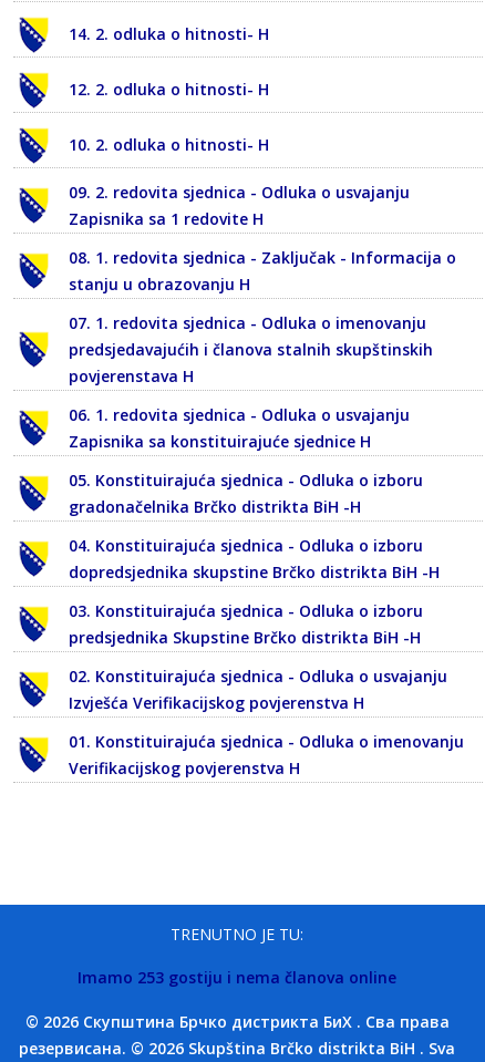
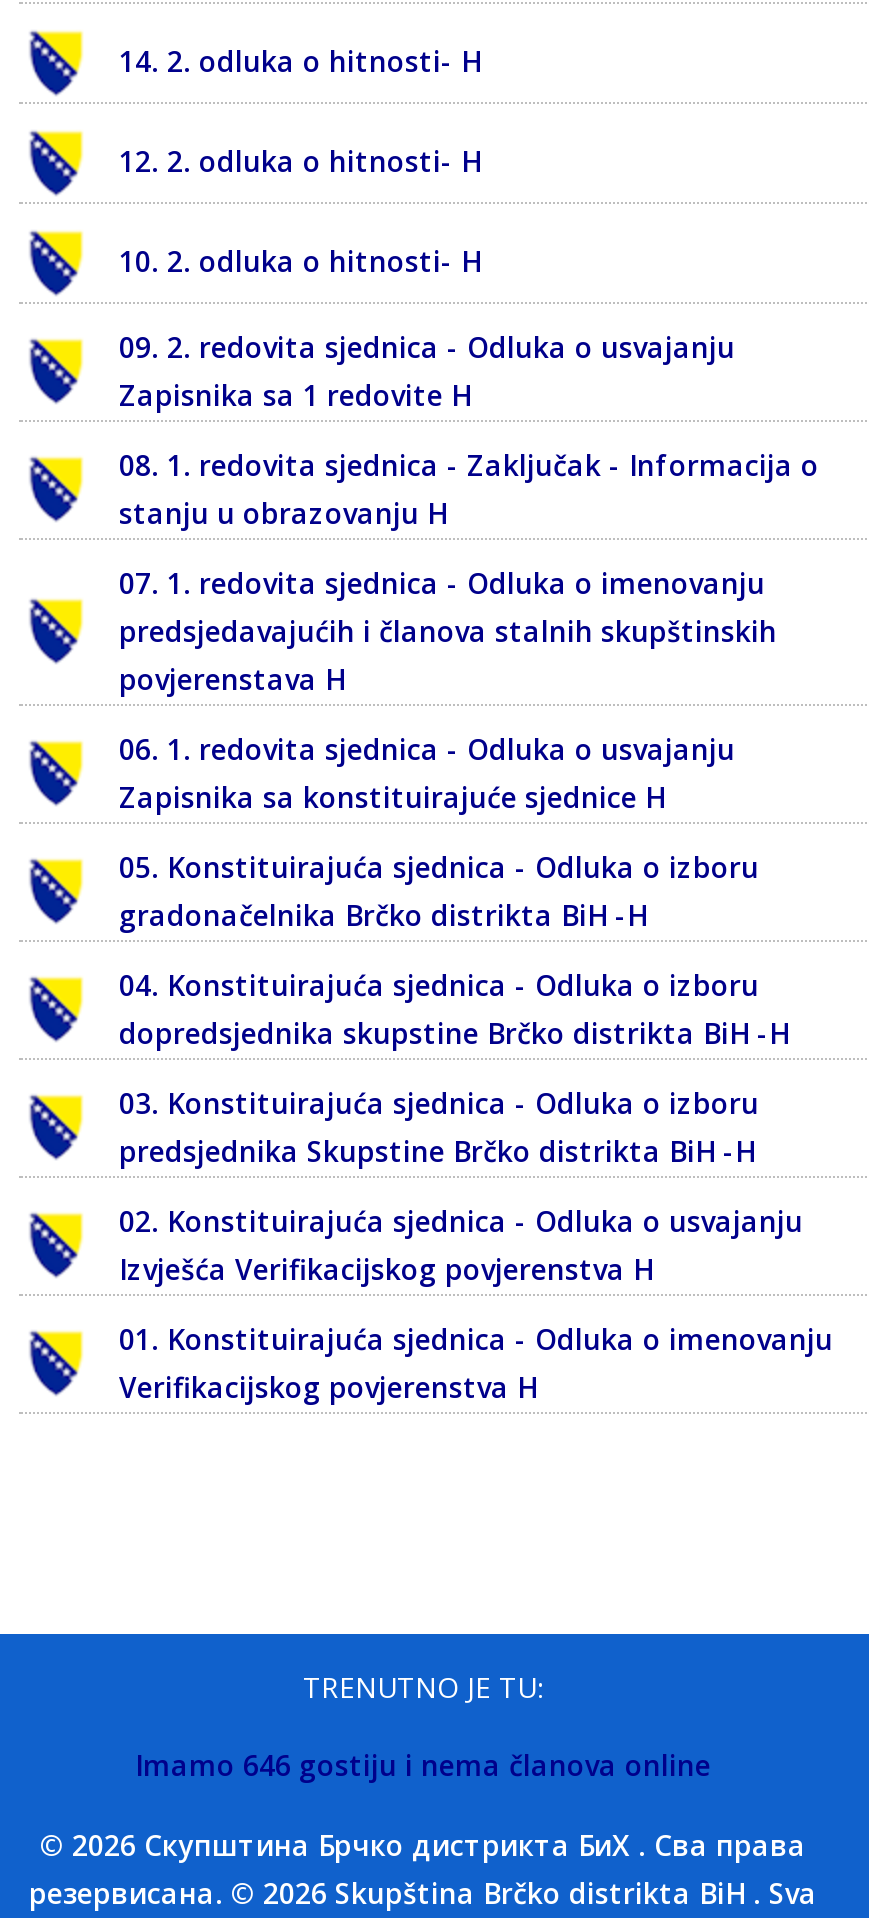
- Imamo 253 gostiju i nema članova online
+ Imamo 646 gostiju i nema članova online
